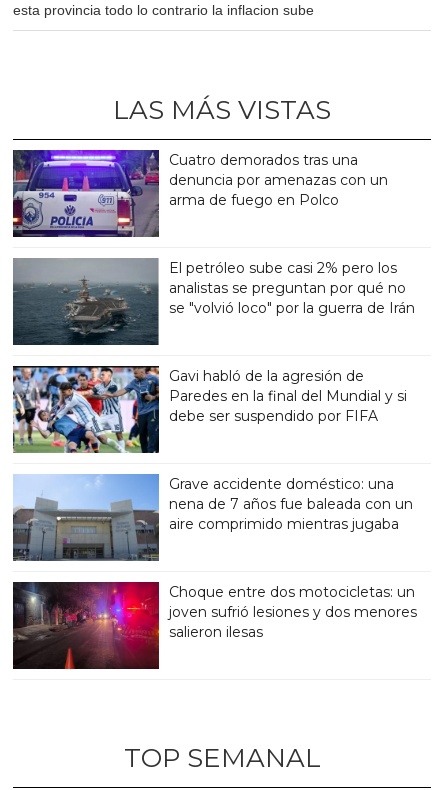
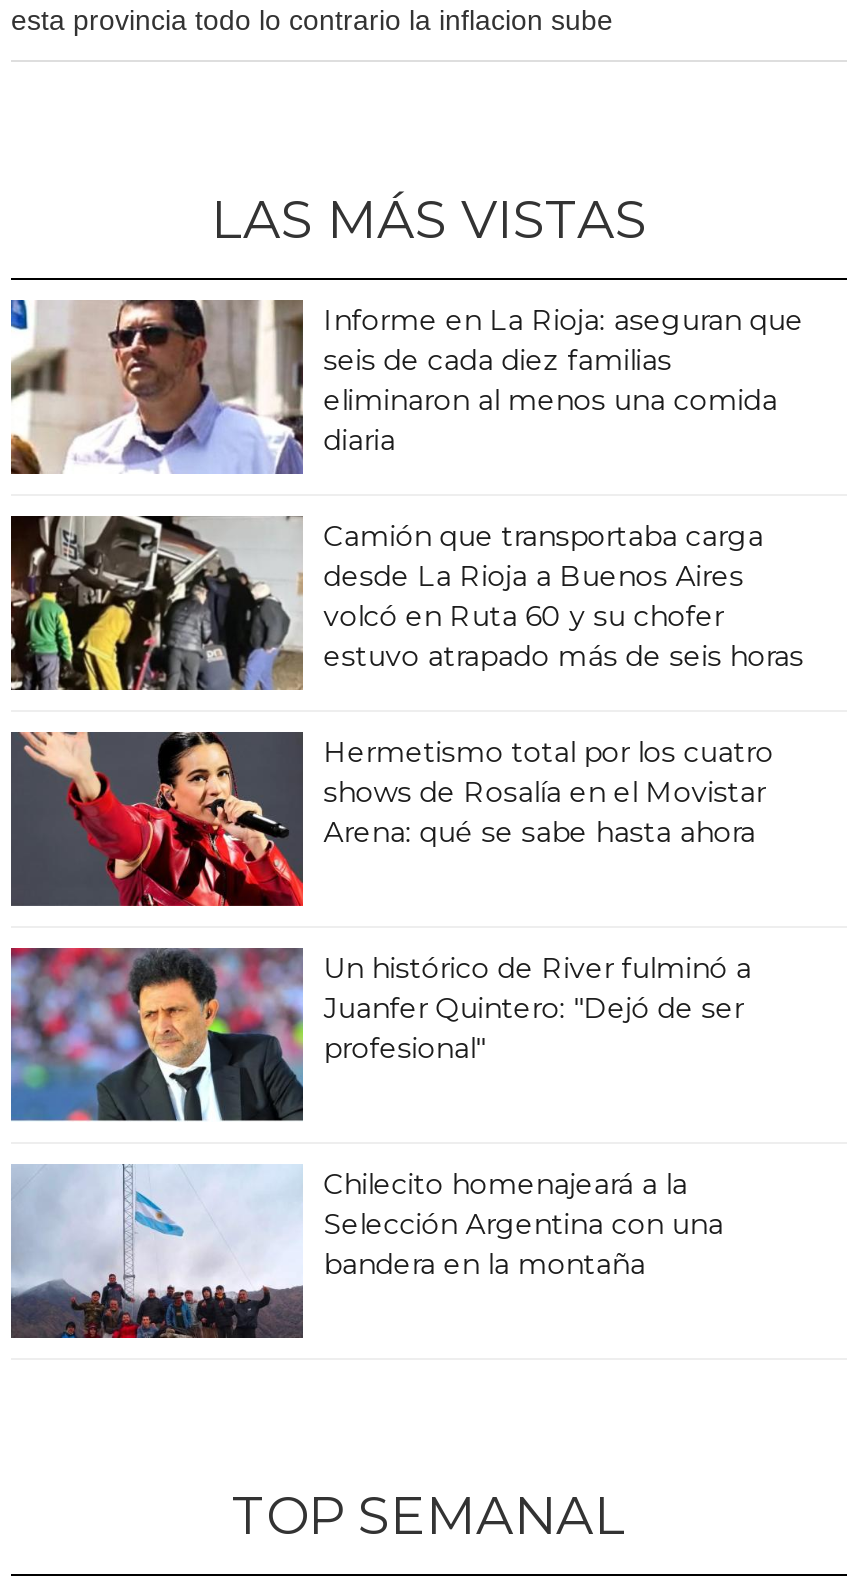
- [image]
- Cuatro demorados tras una
- denuncia por amenazas con un
- arma de fuego en Polco
+ [image]
+ Informe en La Rioja: aseguran que
+ seis de cada diez familias
+ eliminaron al menos una comida
+ diaria

- [image]
- El petróleo sube casi 2% pero los
- analistas se preguntan por qué no
- se "volvió loco" por la guerra de Irán
+ [image]
+ Camión que transportaba carga
+ desde La Rioja a Buenos Aires
+ volcó en Ruta 60 y su chofer
+ estuvo atrapado más de seis horas

- [image]
- Gavi habló de la agresión de
- Paredes en la final del Mundial y si
- debe ser suspendido por FIFA
+ [image]
+ Hermetismo total por los cuatro
+ shows de Rosalía en el Movistar
+ Arena: qué se sabe hasta ahora

- [image]
- Grave accidente doméstico: una
- nena de 7 años fue baleada con un
- aire comprimido mientras jugaba
+ [image]
+ Un histórico de River fulminó a
+ Juanfer Quintero: "Dejó de ser
+ profesional"

- [image]
- Choque entre dos motocicletas: un
- joven sufrió lesiones y dos menores
- salieron ilesas
+ [image]
+ Chilecito homenajeará a la
+ Selección Argentina con una
+ bandera en la montaña
